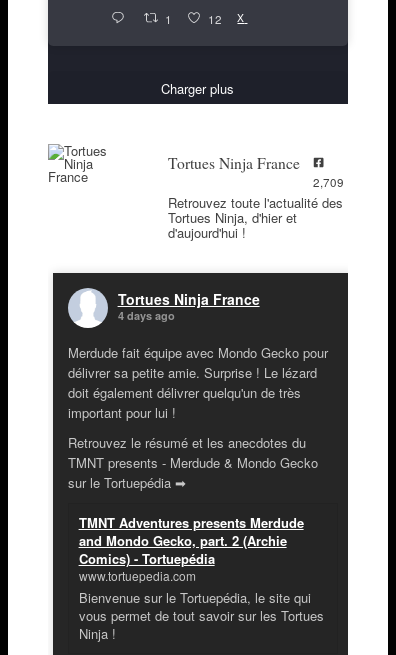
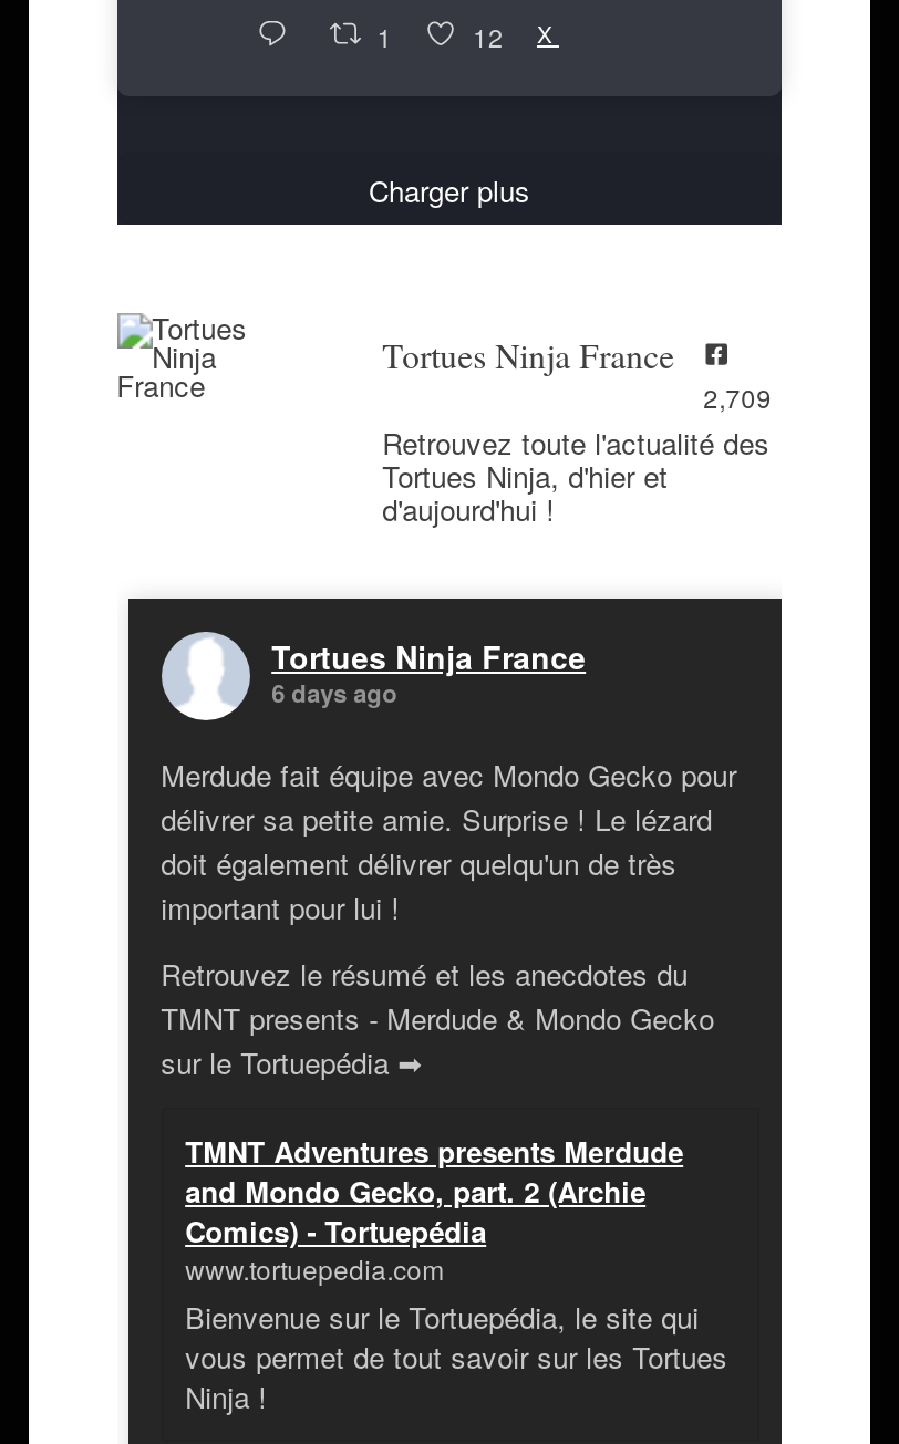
- 4 days ago
+ 6 days ago
